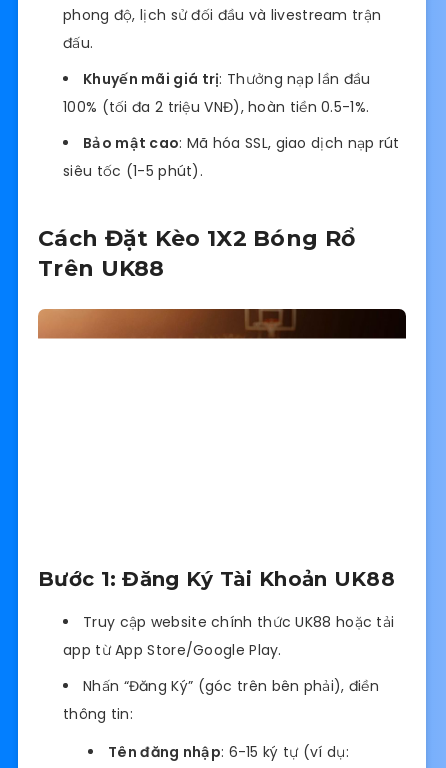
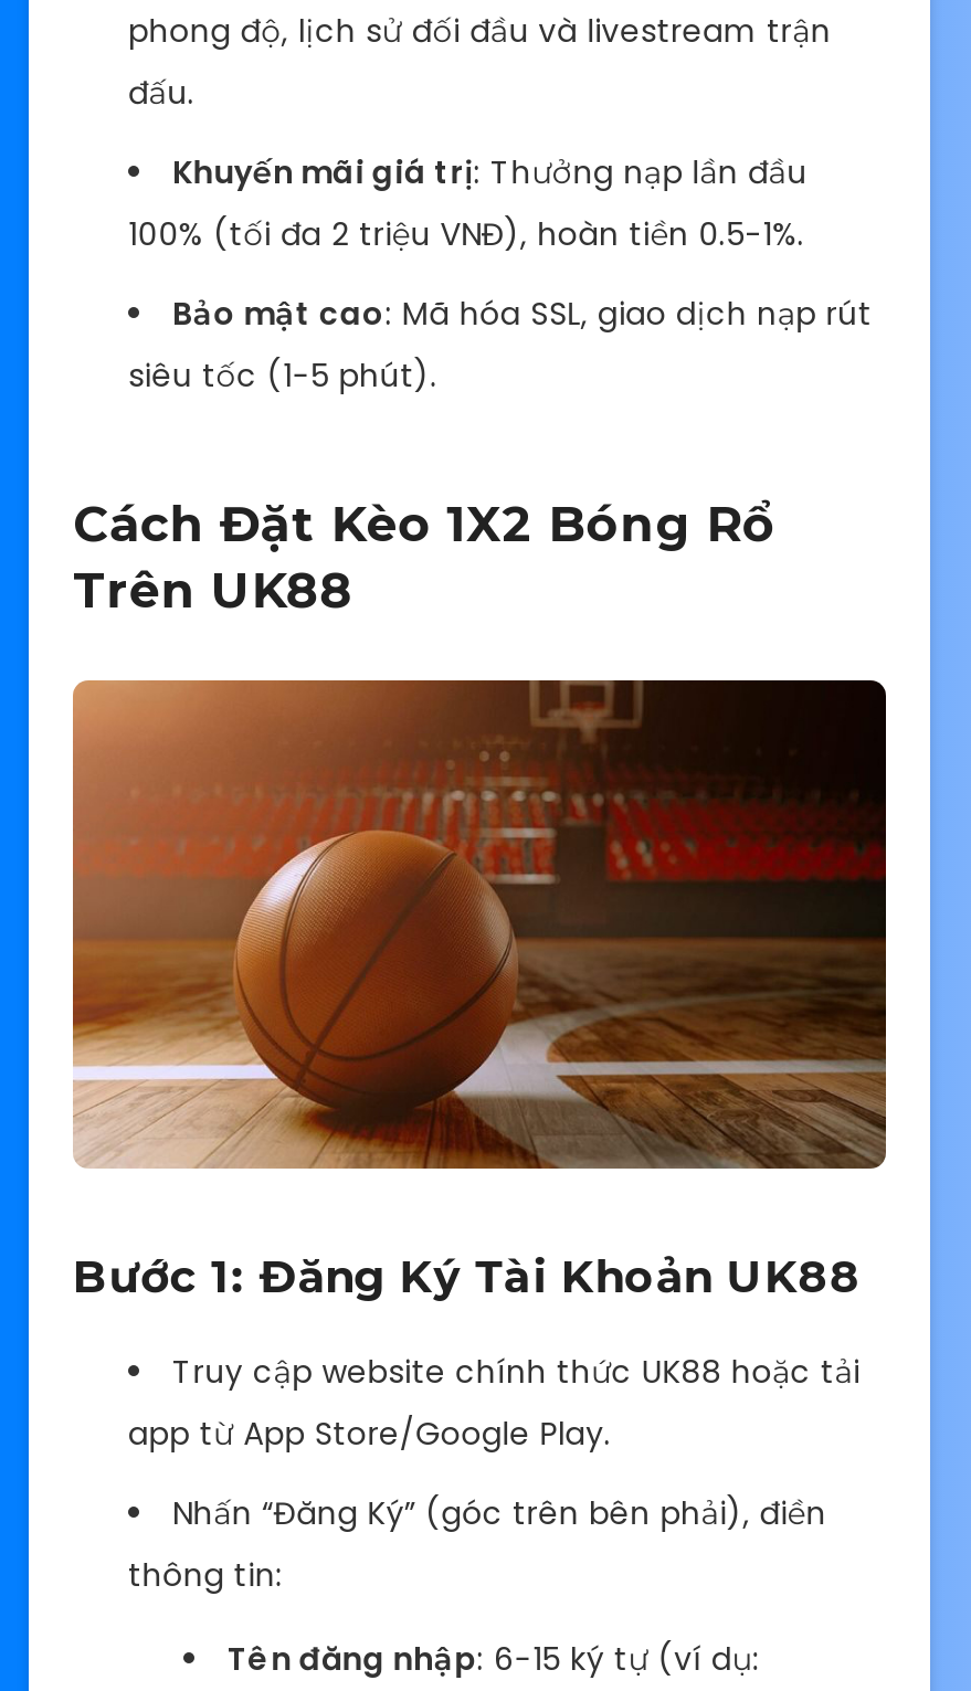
+ [image]
